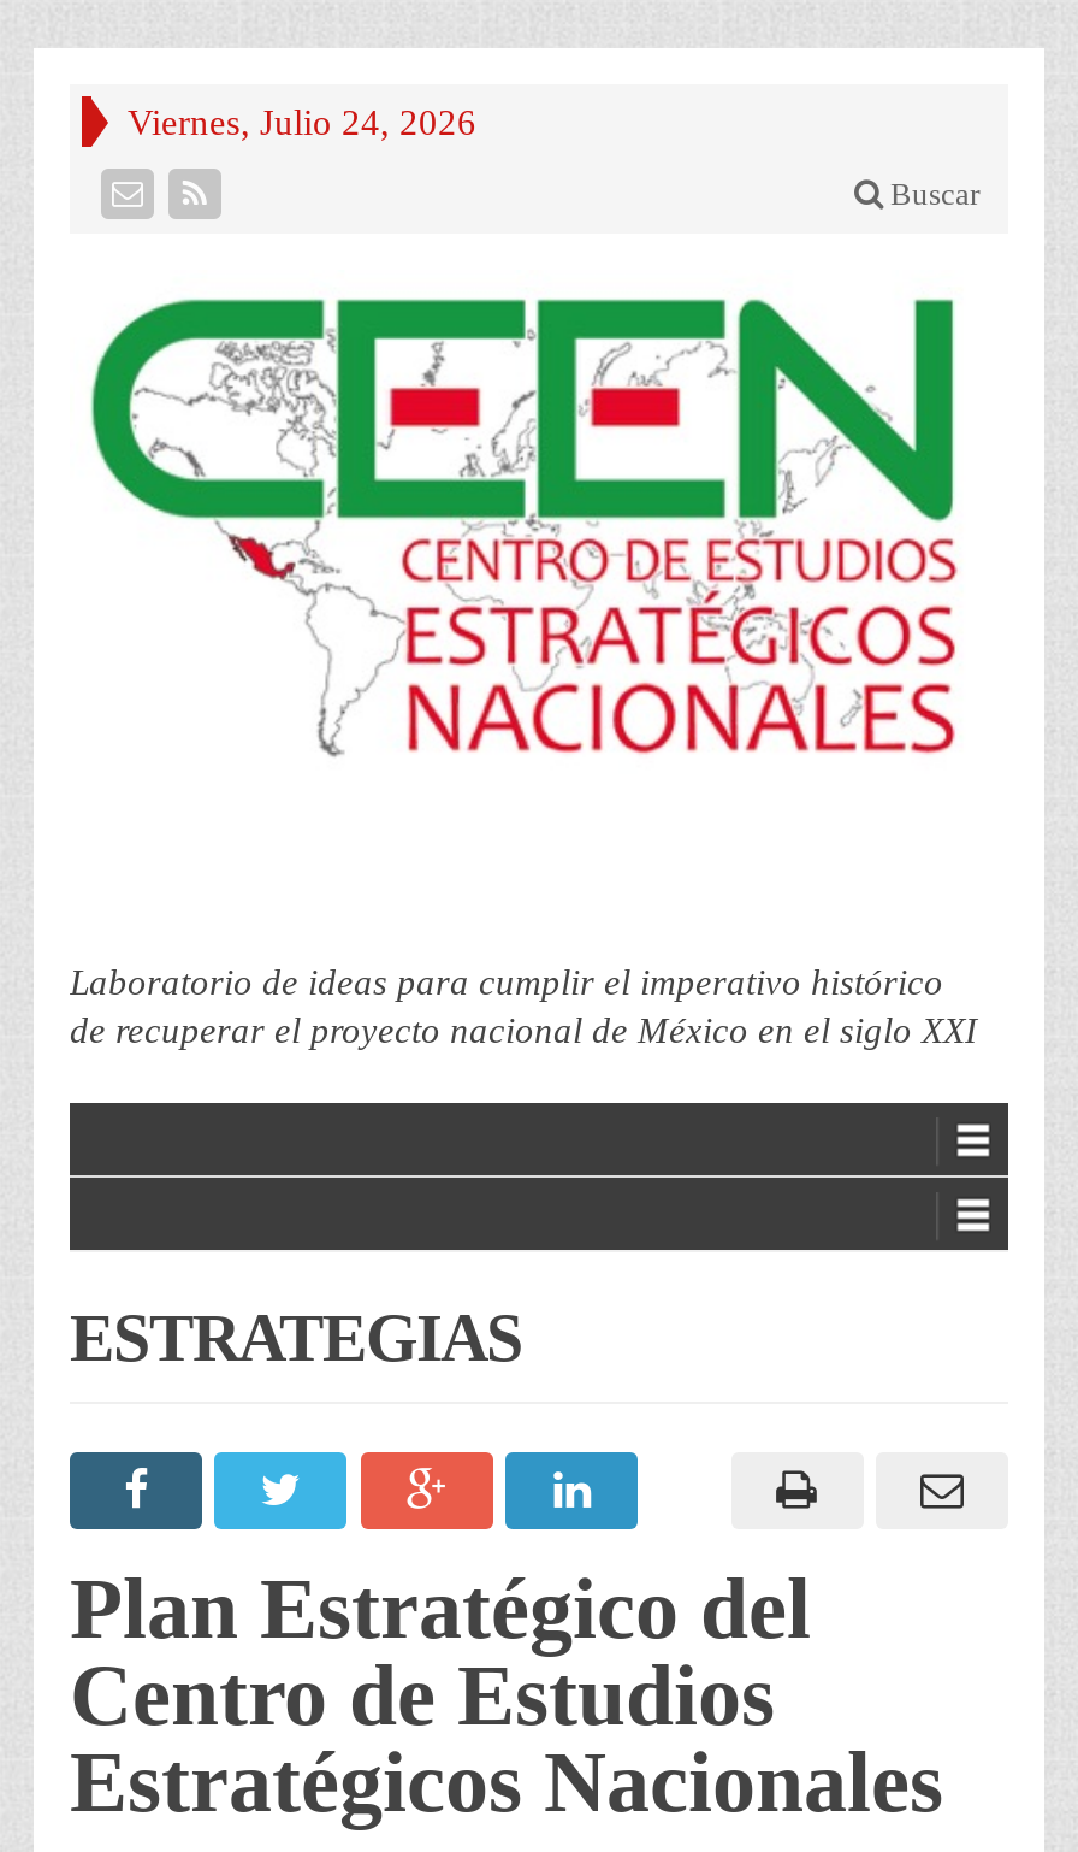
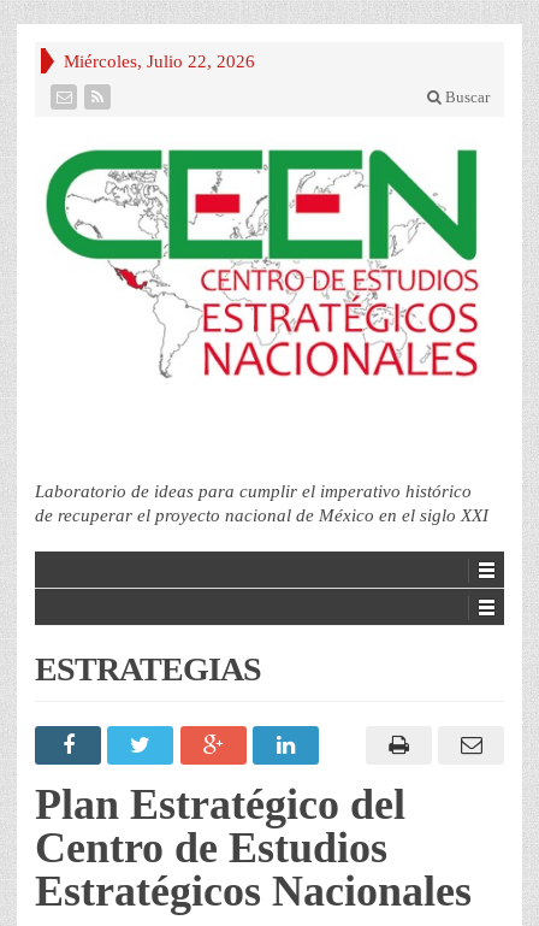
- Viernes, Julio 24, 2026
+ Miércoles, Julio 22, 2026
